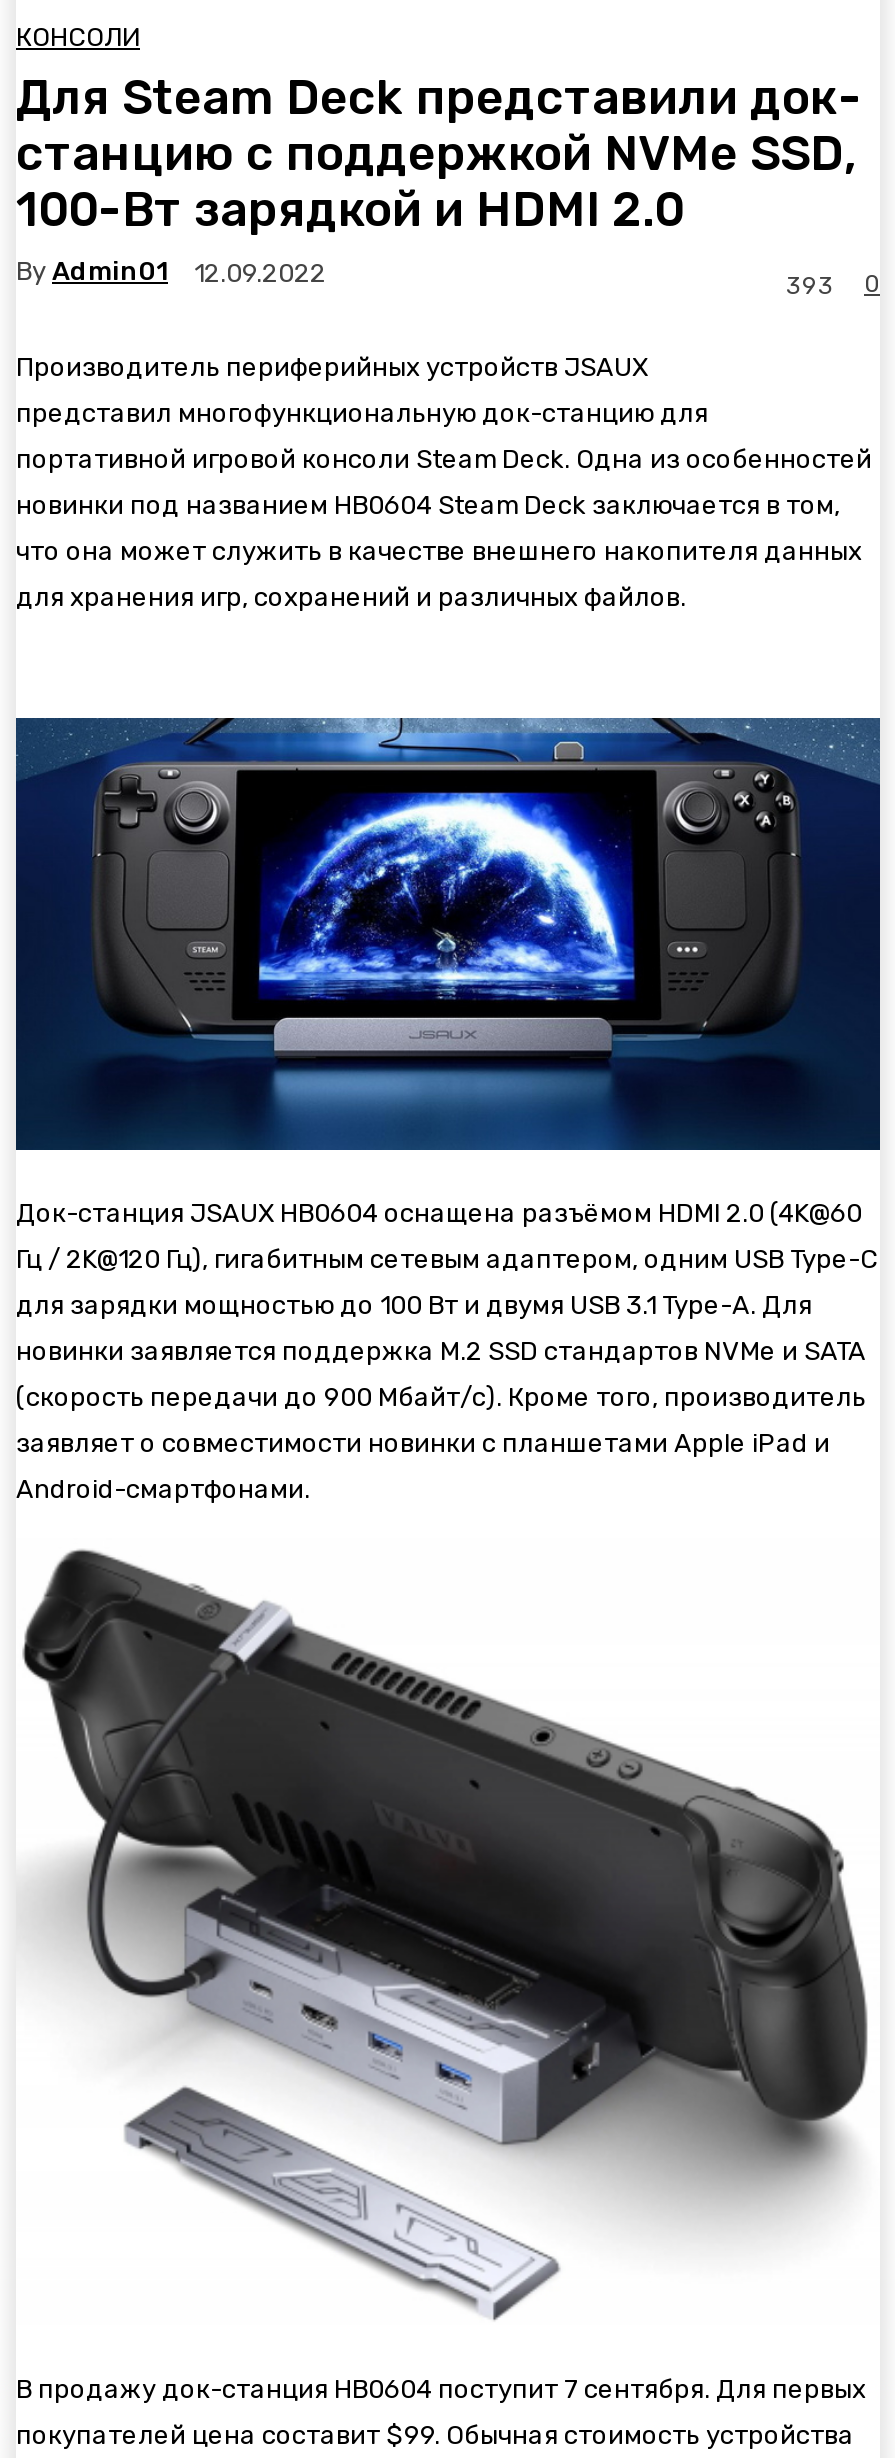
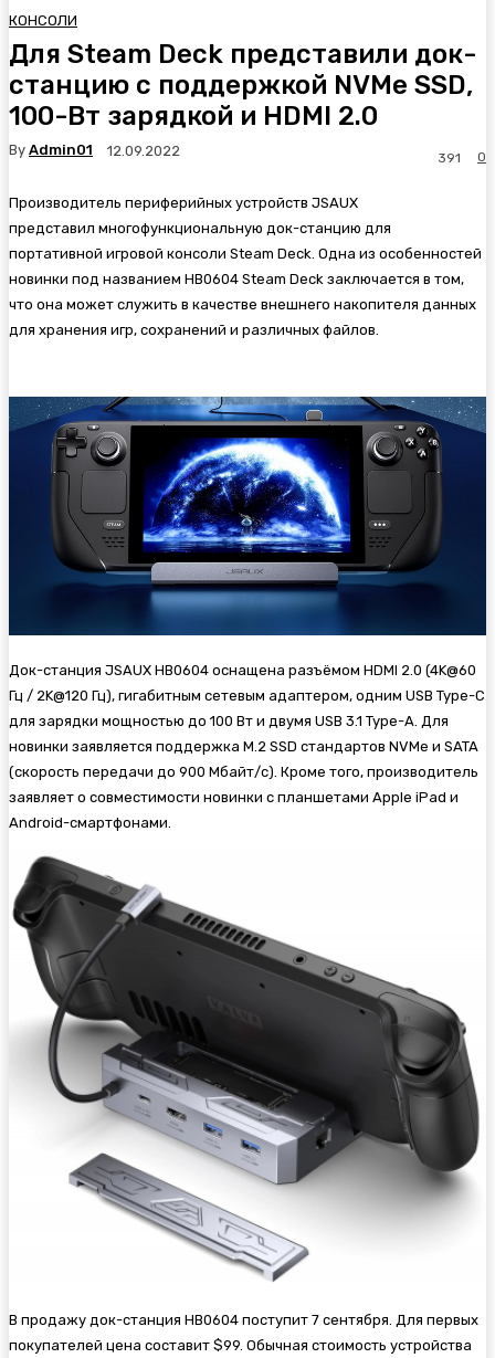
- 393 0
+ 391 0
